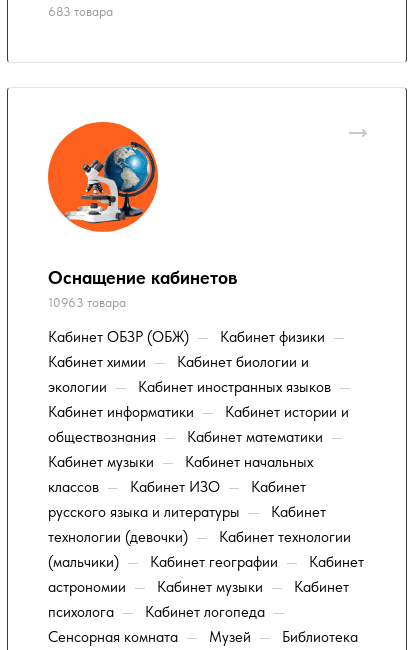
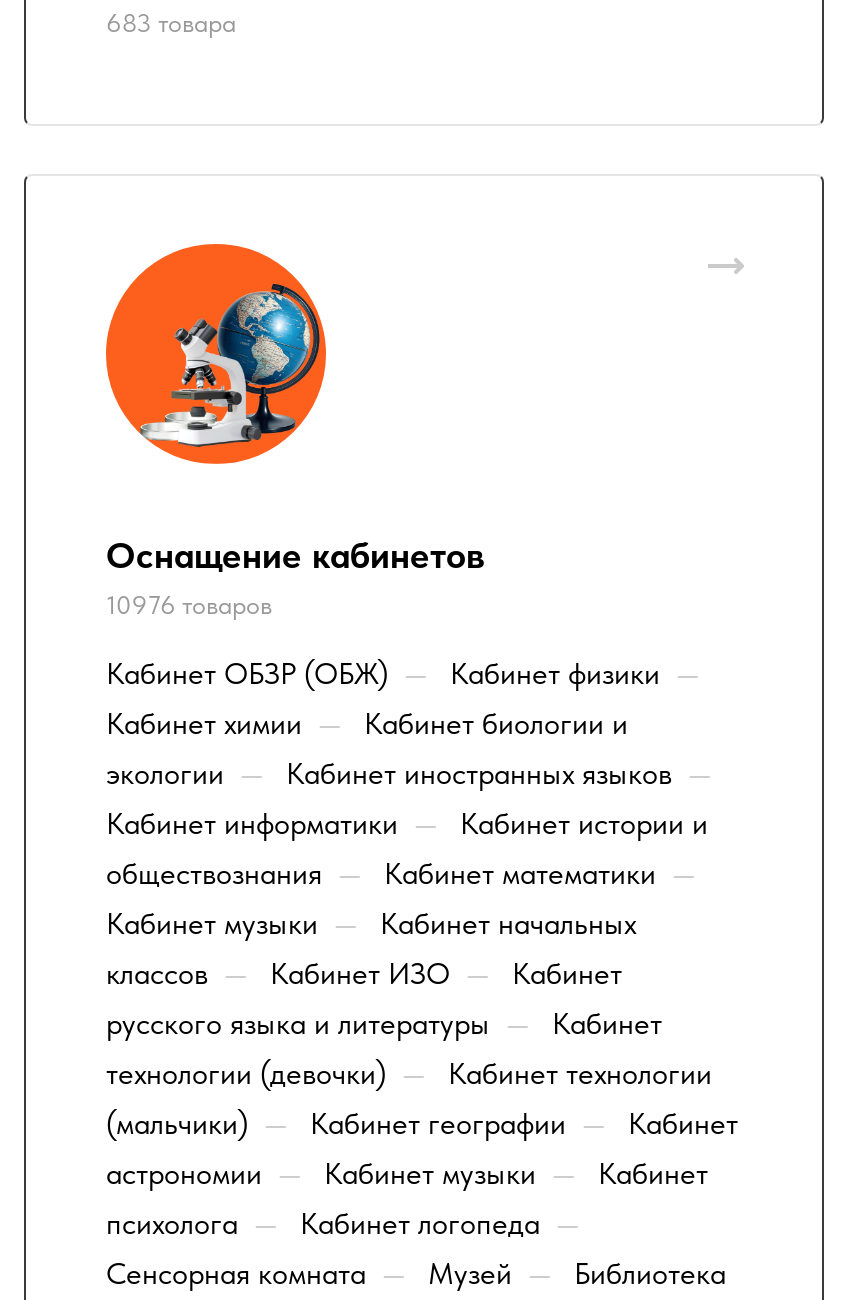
- 10963 товара
+ 10976 товаров
